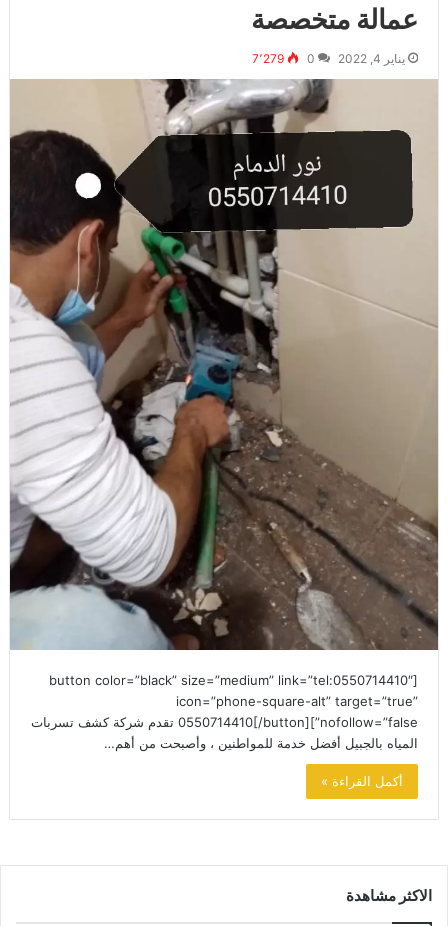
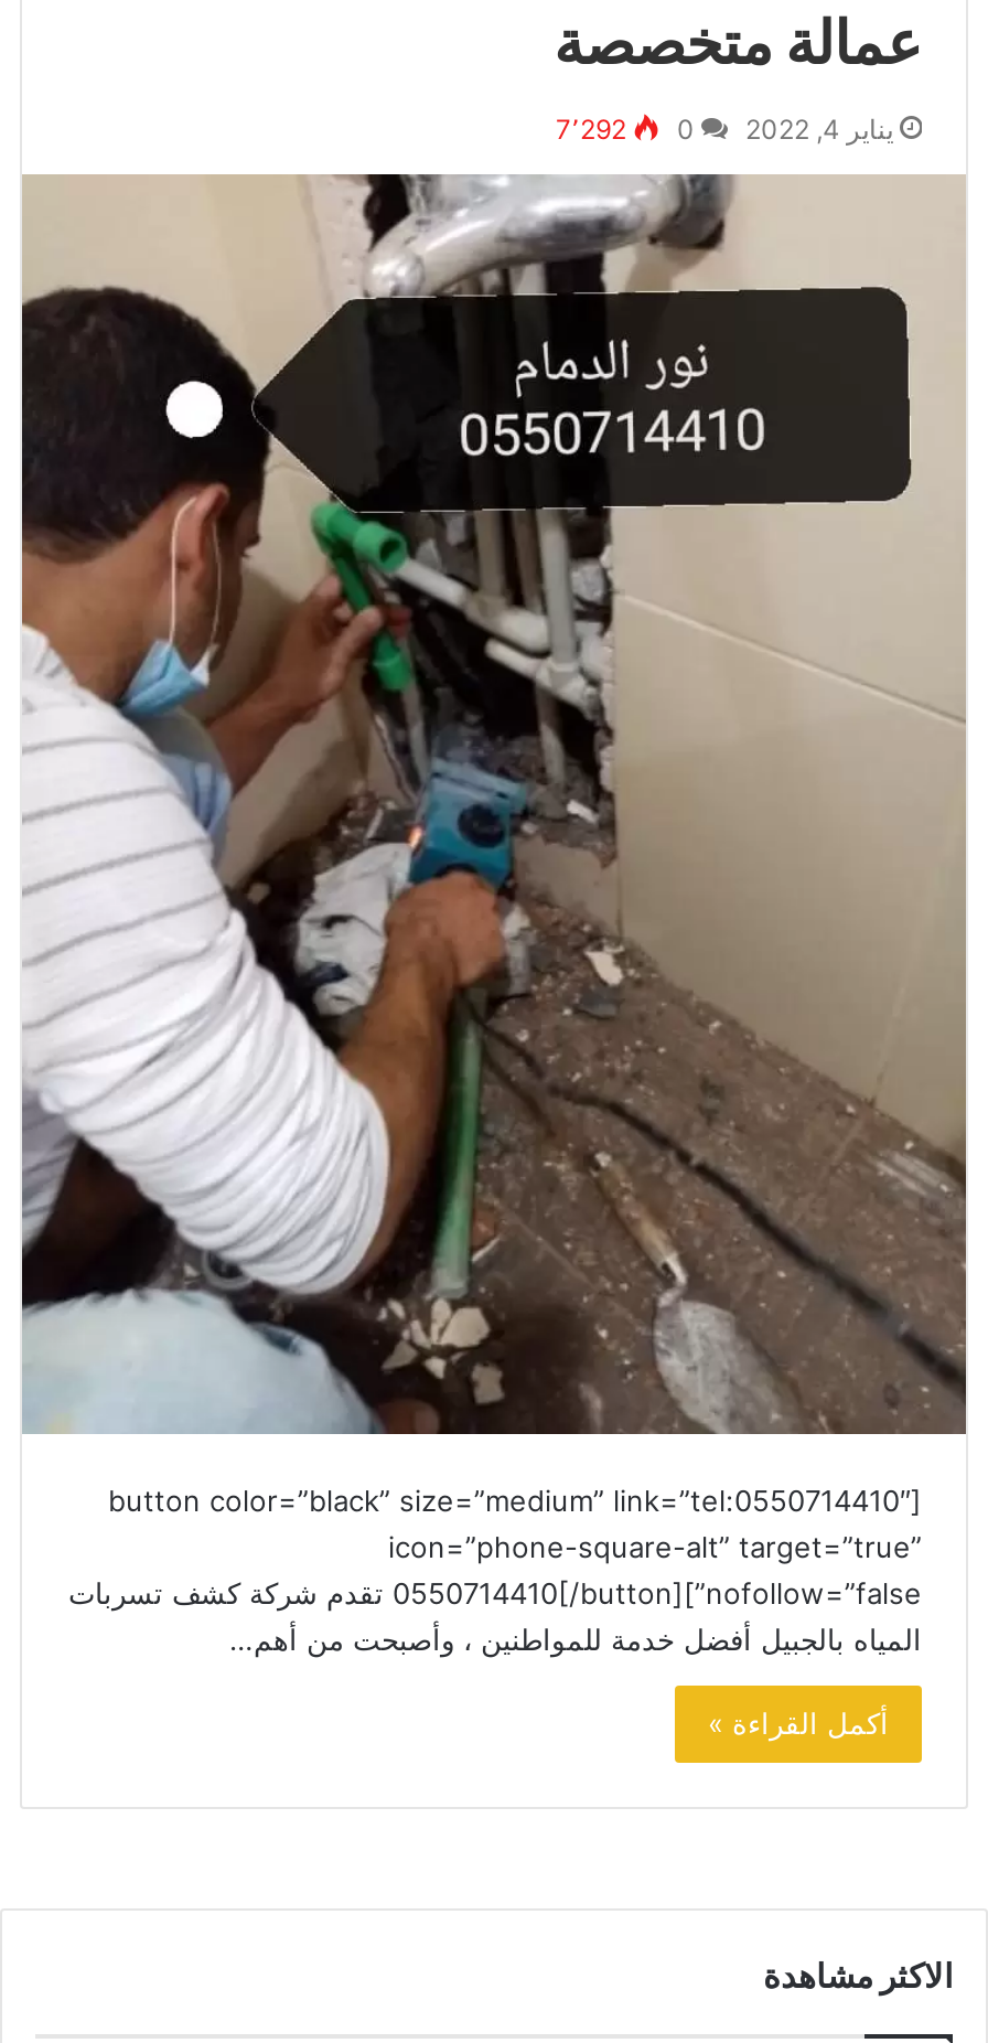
- 7٬279 0
+ 7٬292 0
